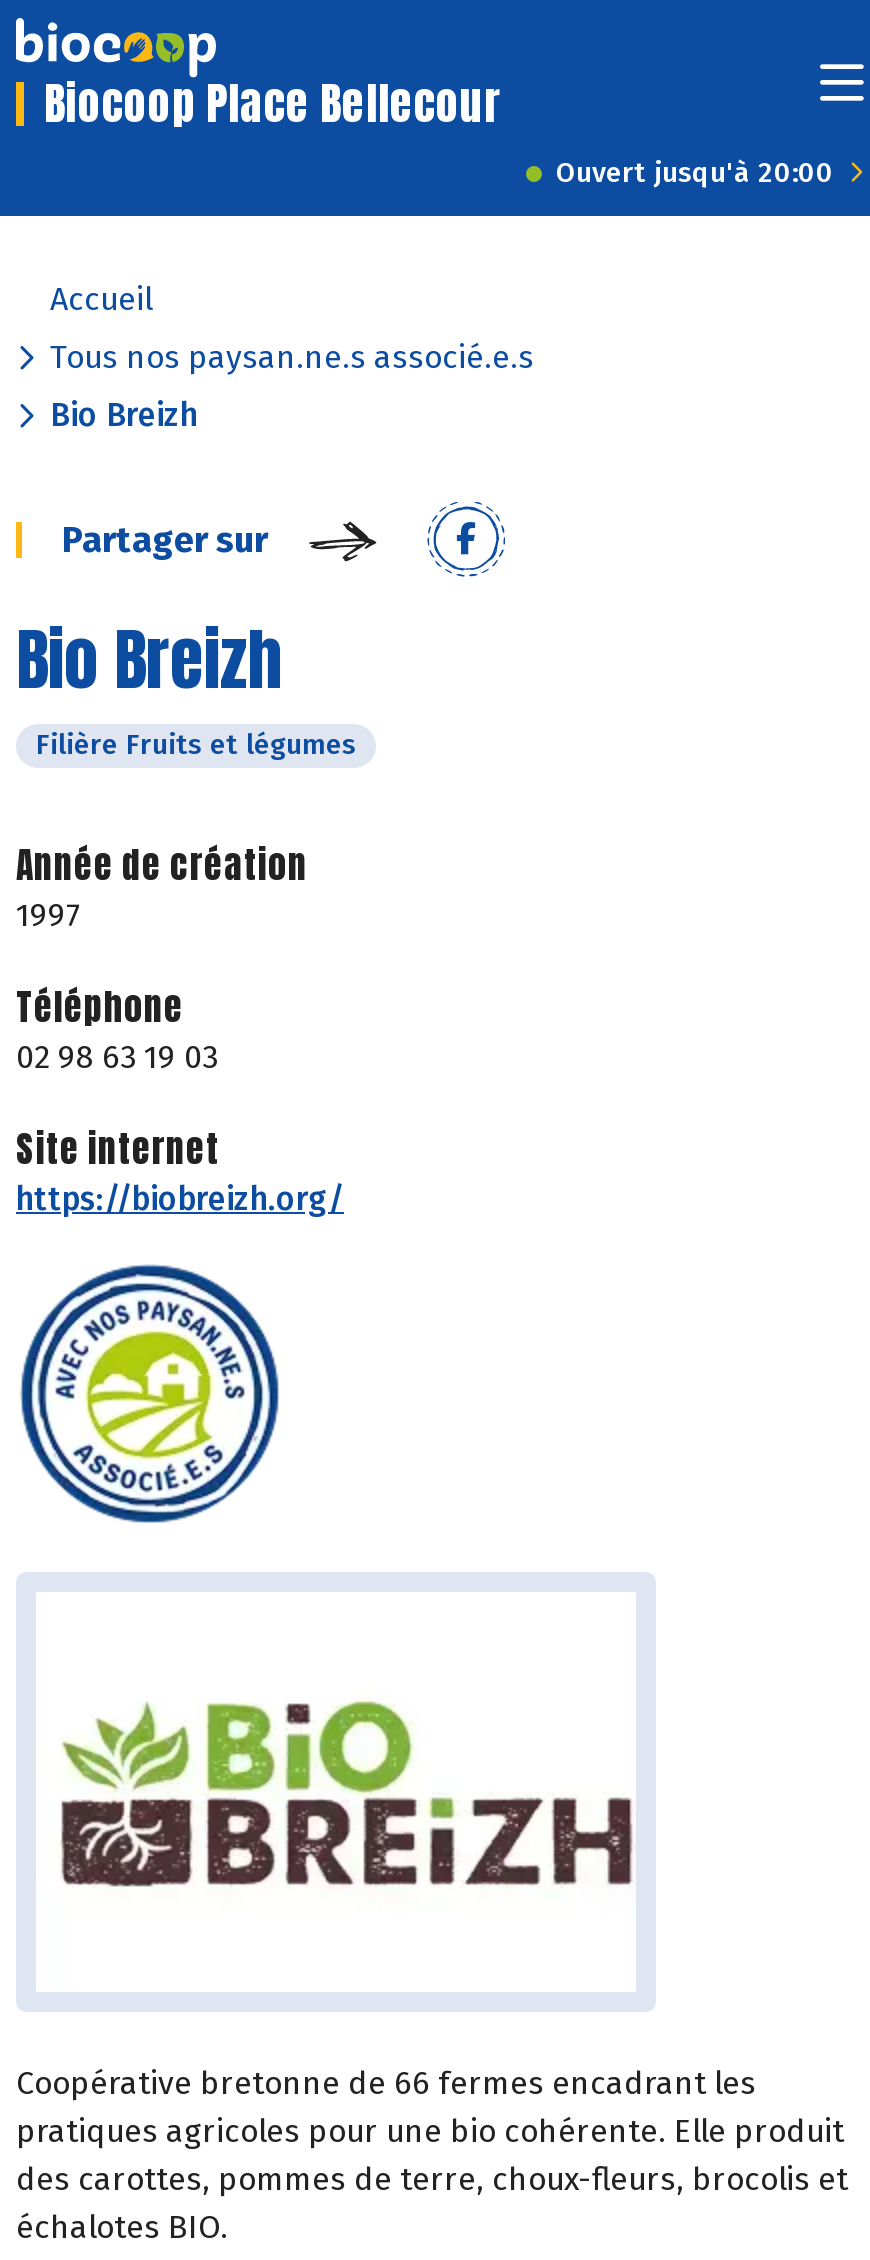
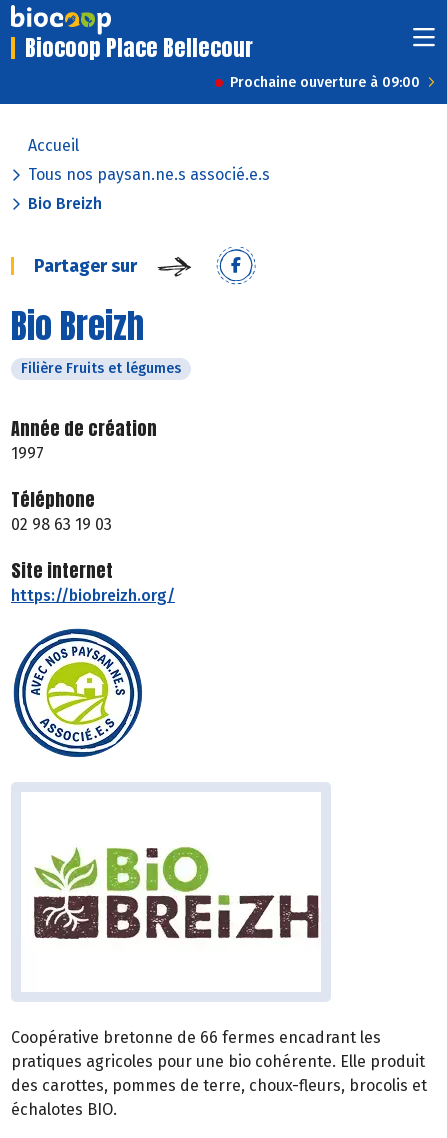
- Ouvert jusqu'à 20:00
+ Prochaine ouverture à 09:00
